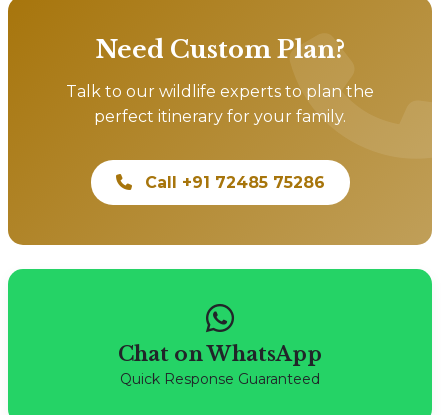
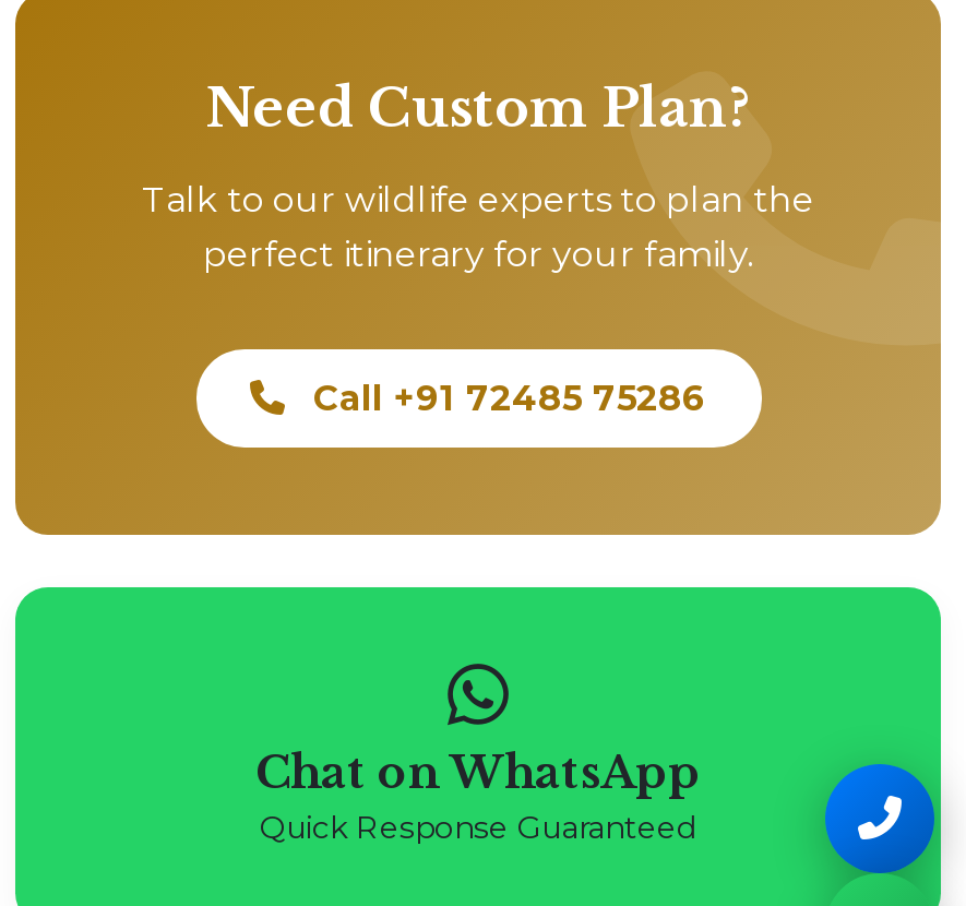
+ [image]
